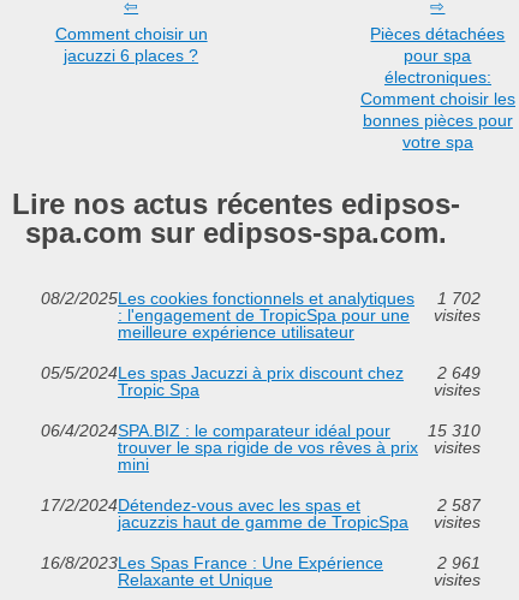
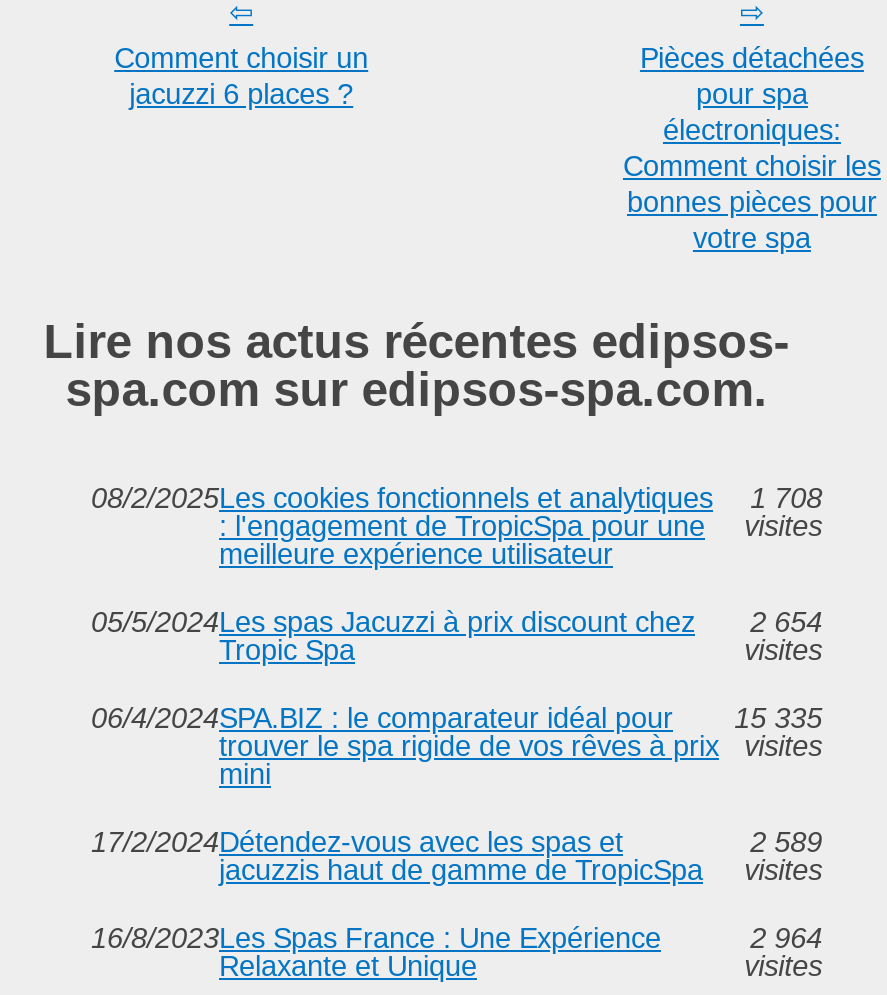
- 08/2/2025Les cookies fonctionnels et analytiques 1 702
+ 08/2/2025Les cookies fonctionnels et analytiques 1 708

- 05/5/2024Les spas Jacuzzi à prix discount chez 2 649
+ 05/5/2024Les spas Jacuzzi à prix discount chez 2 654

- 06/4/2024SPA.BIZ : le comparateur idéal pour 15 310
+ 06/4/2024SPA.BIZ : le comparateur idéal pour 15 335

- 2 587
+ 2 589

- 2 961
+ 2 964
